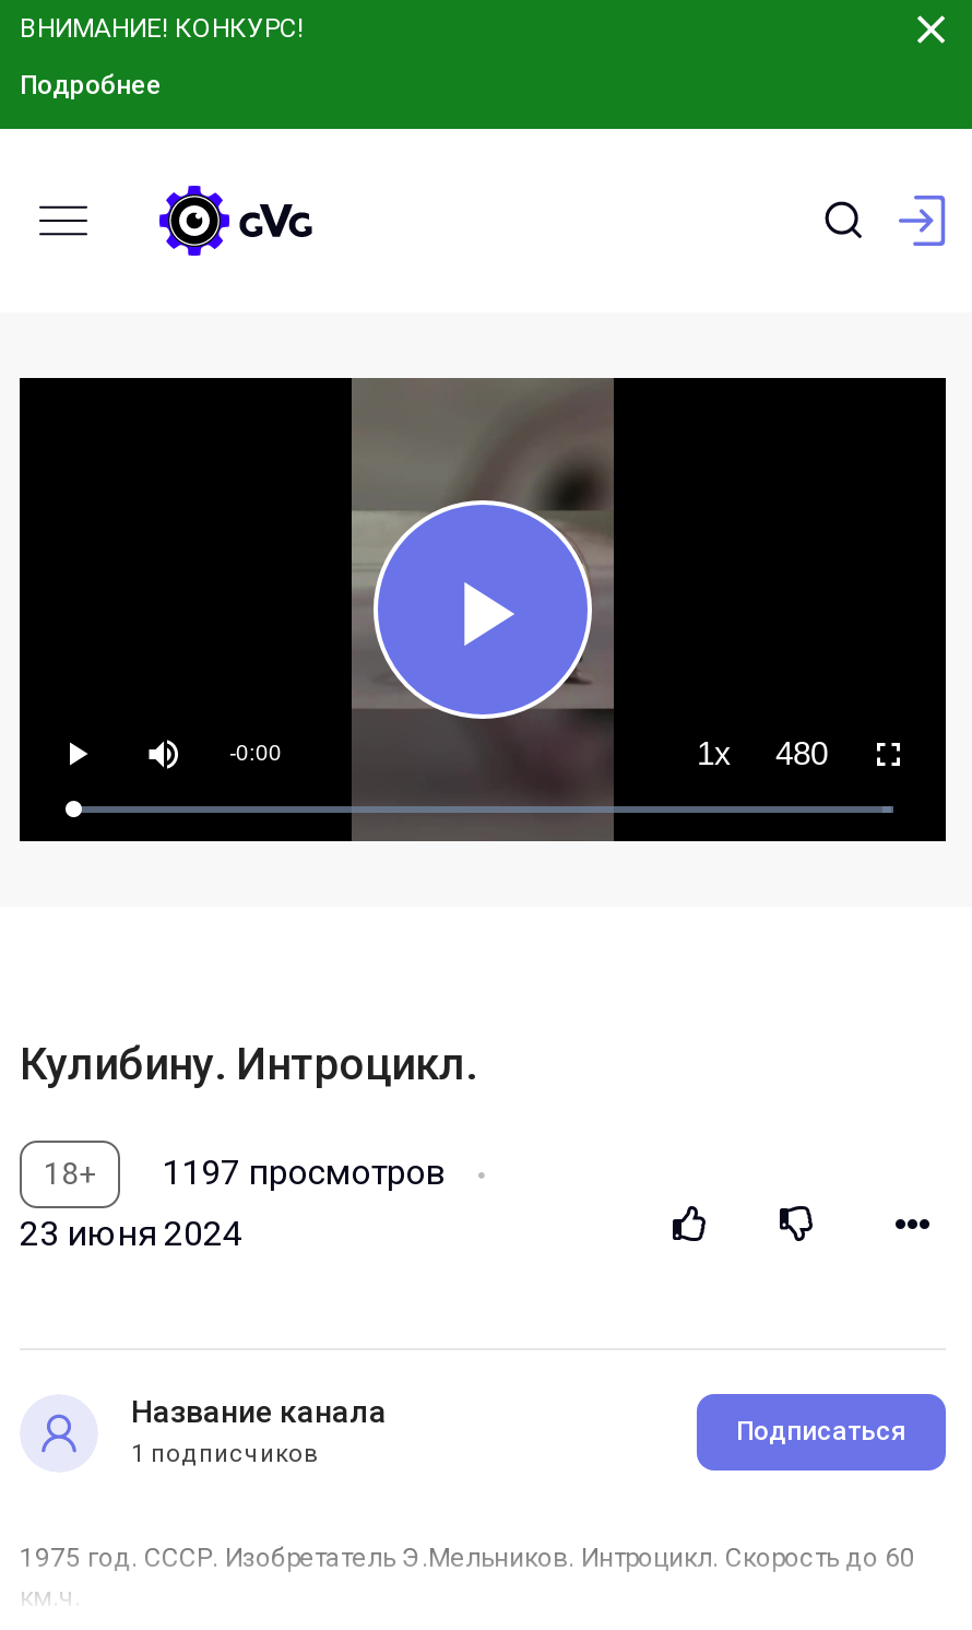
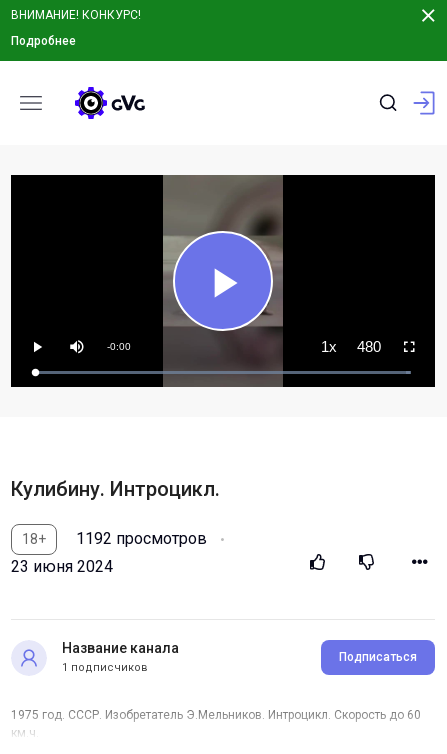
- 18+ 1197 просмотров
+ 18+ 1192 просмотров
